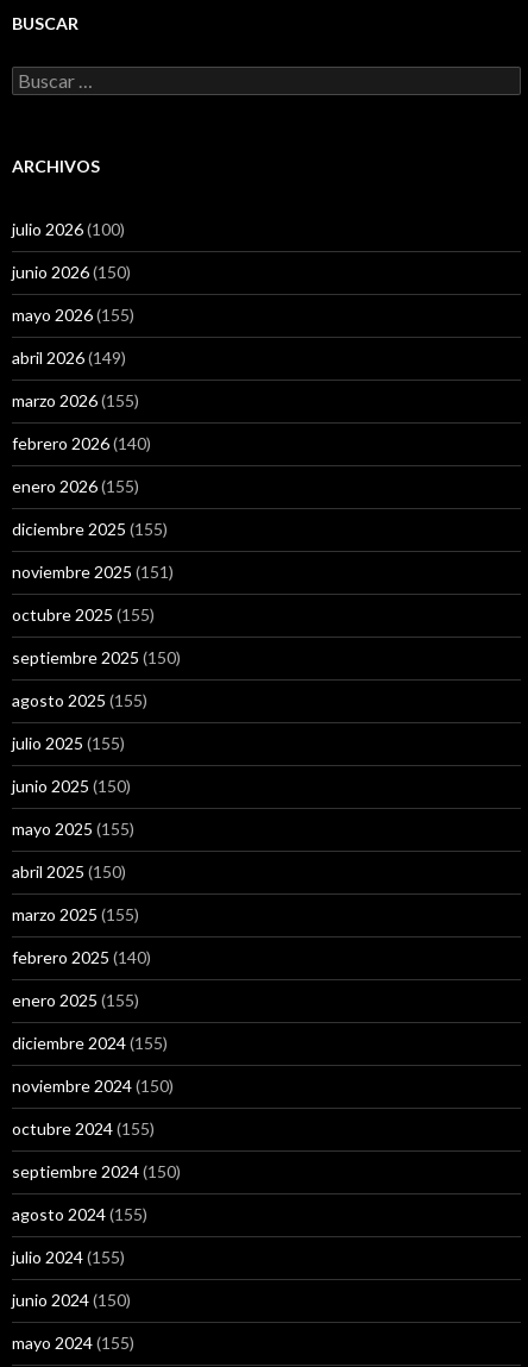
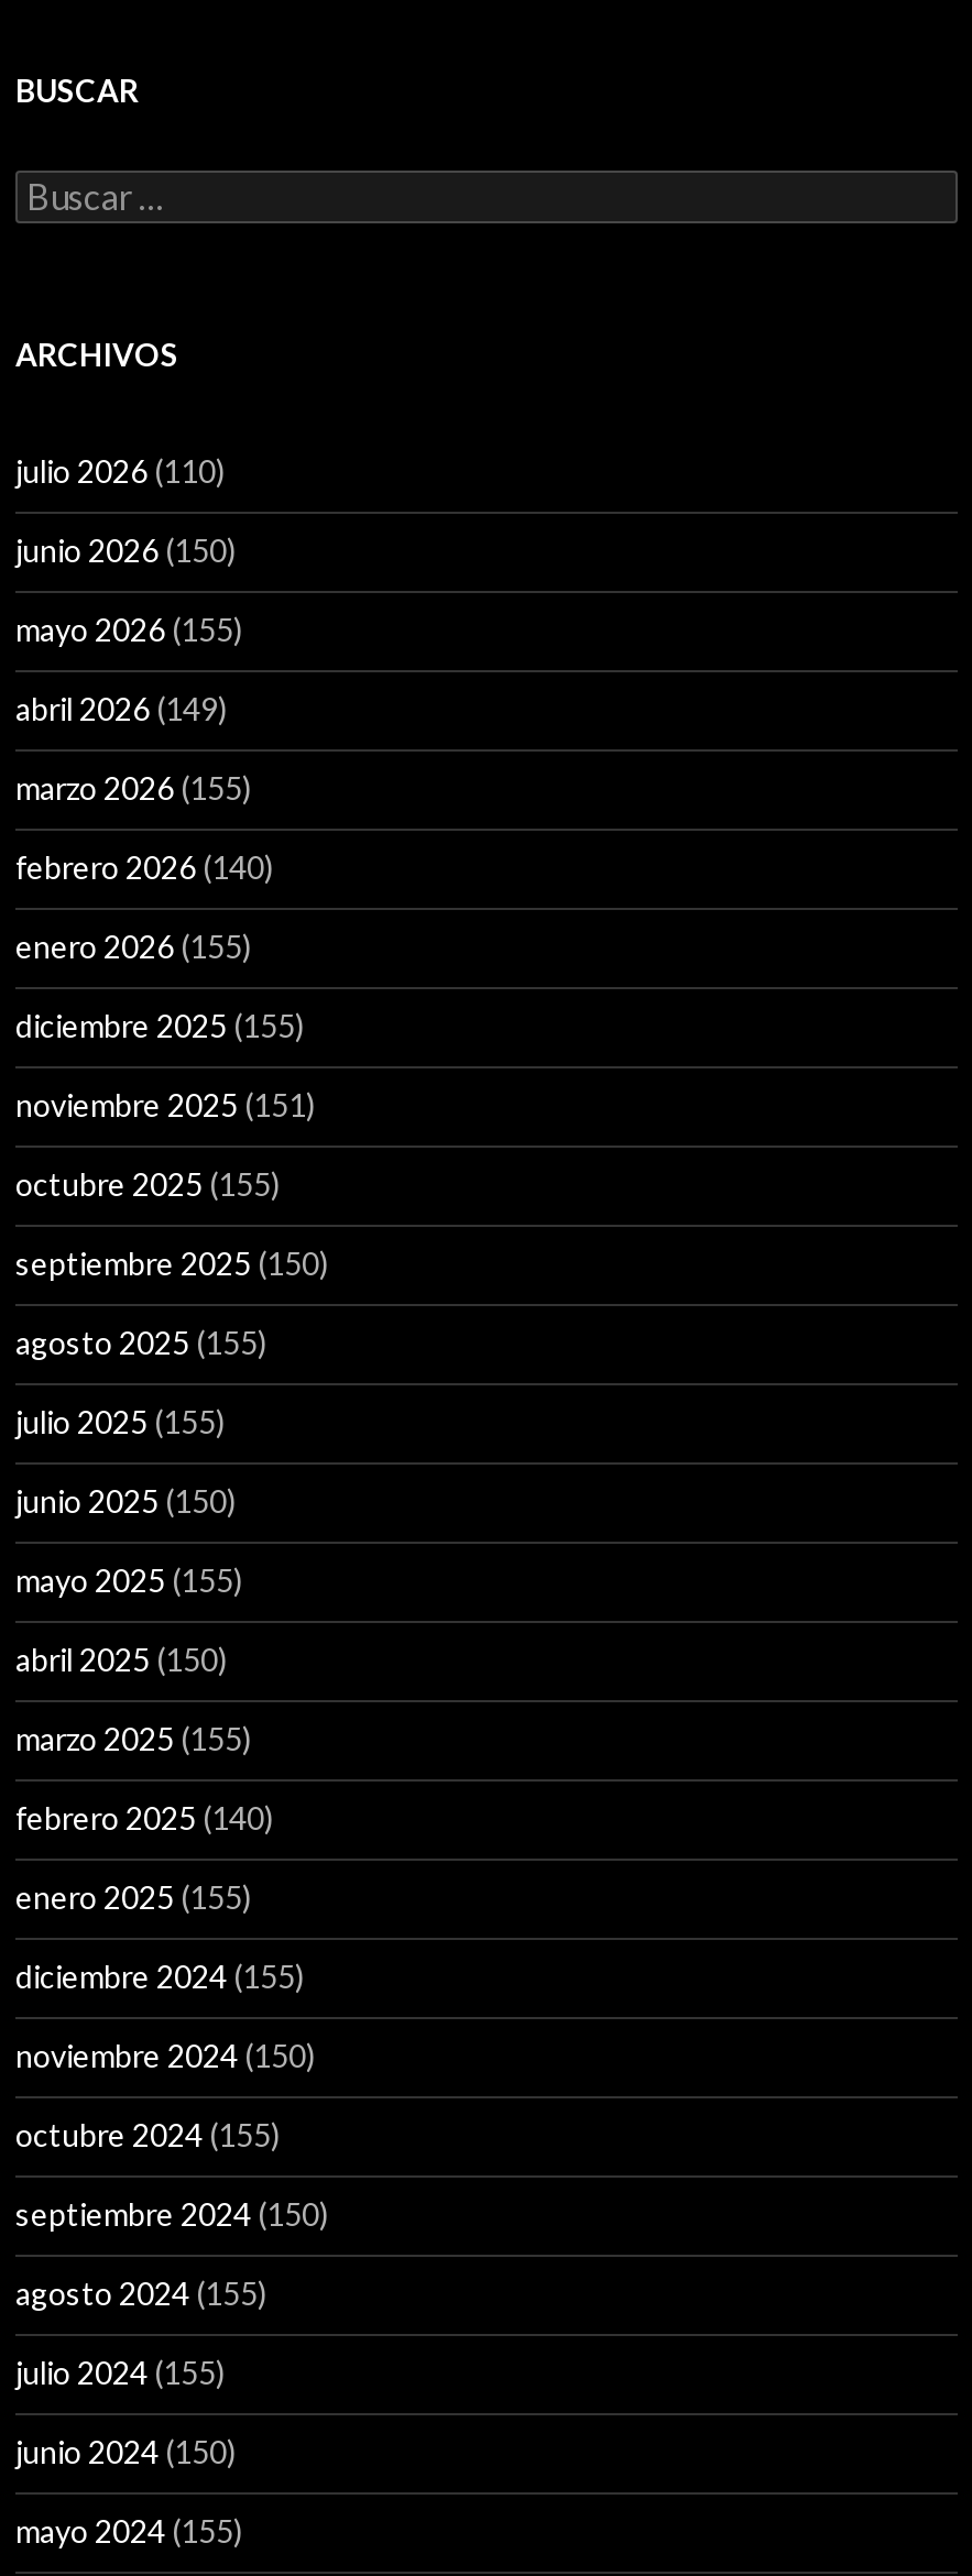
- julio 2026 (100)
+ julio 2026 (110)
